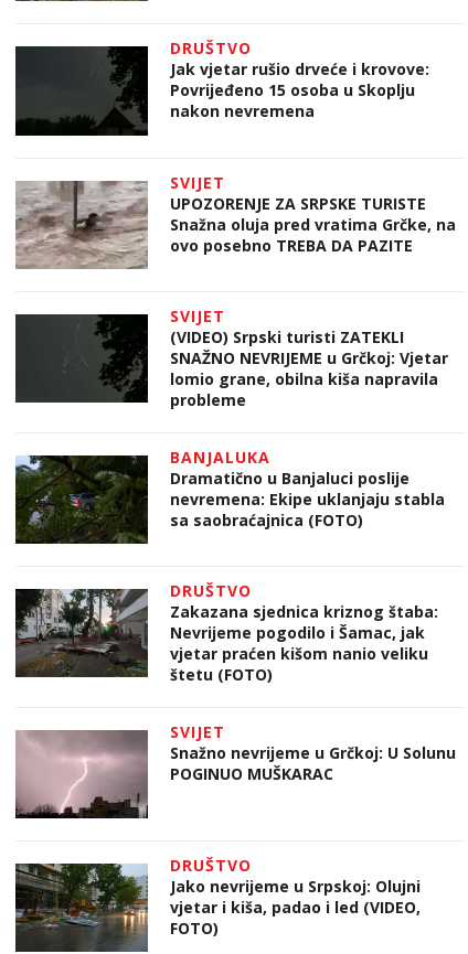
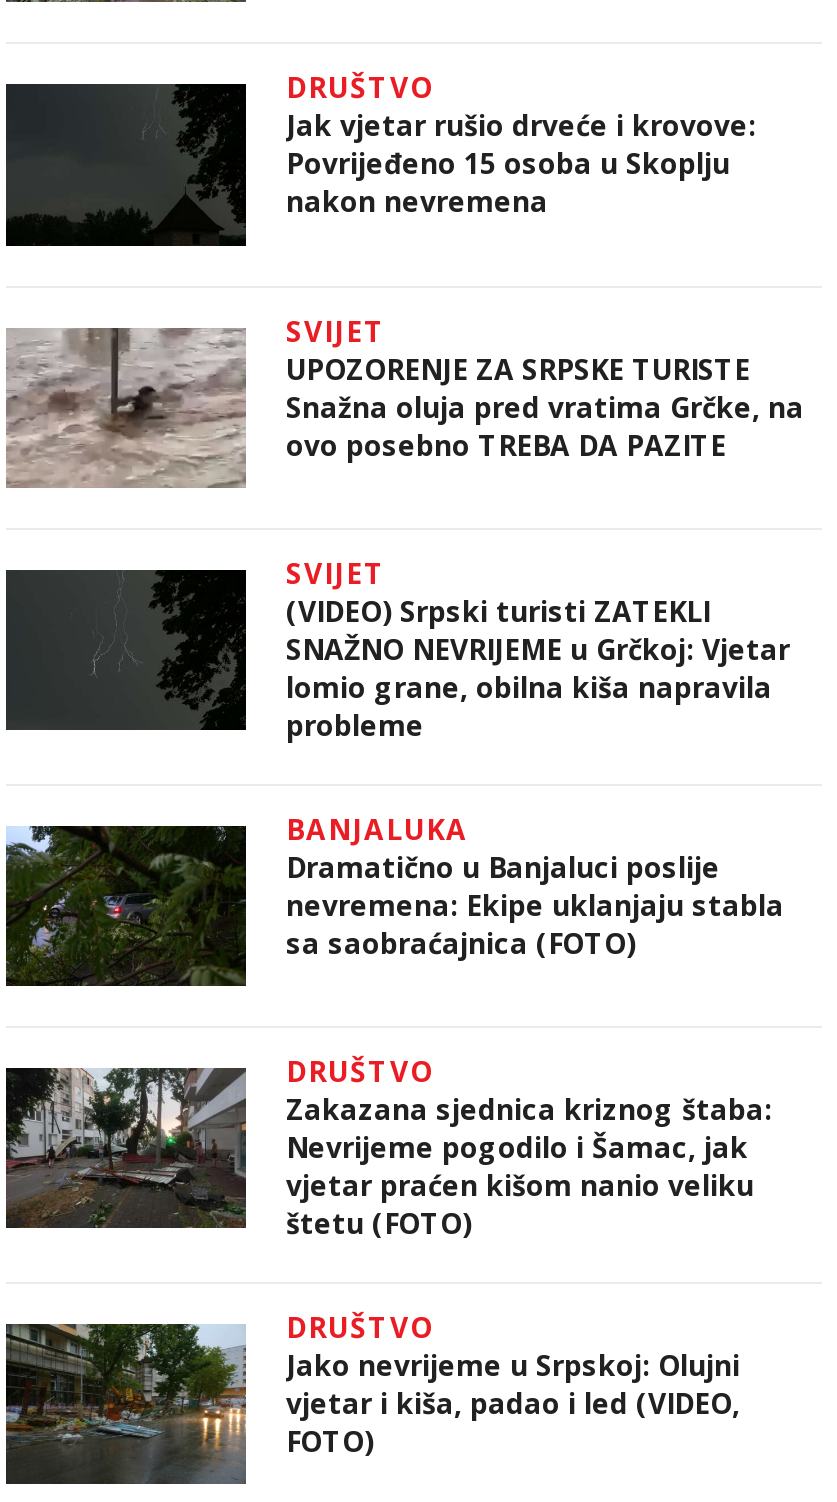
- [image]
- SVIJET
- Snažno nevrijeme u Grčkoj: U Solunu
- POGINUO MUŠKARAC
